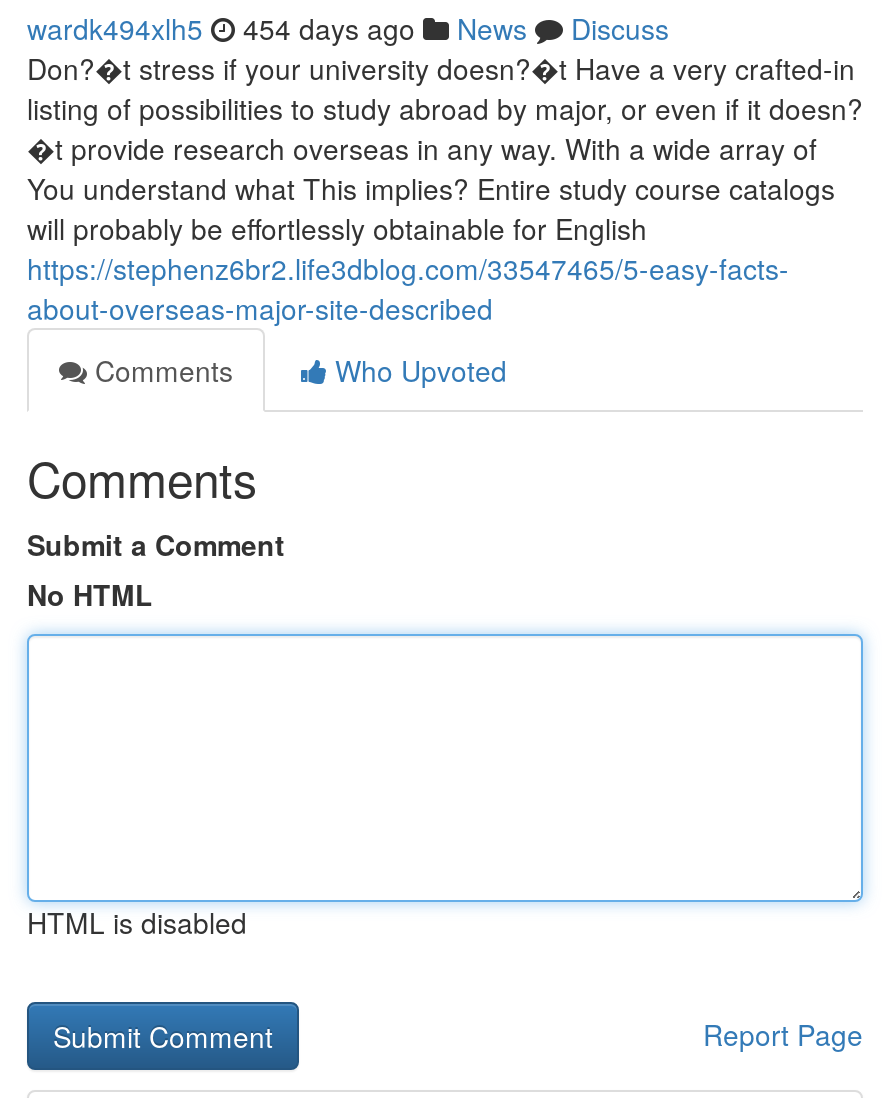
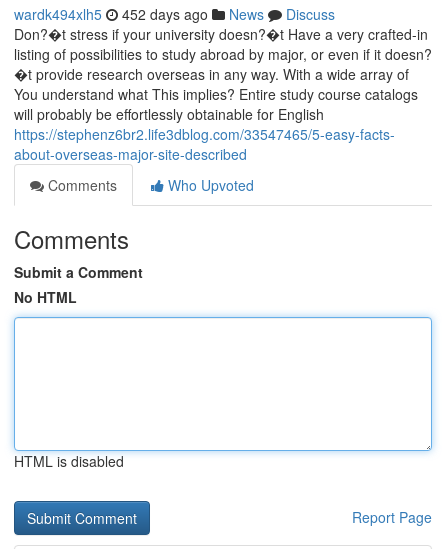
- wardk494xlh5 454 days ago News Discuss
+ wardk494xlh5 452 days ago News Discuss
